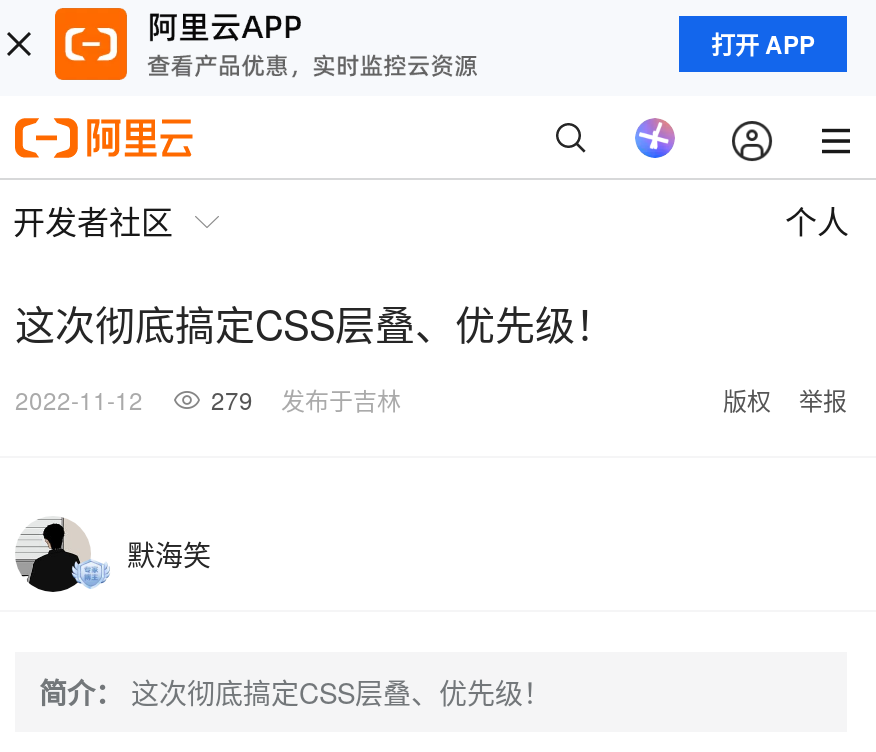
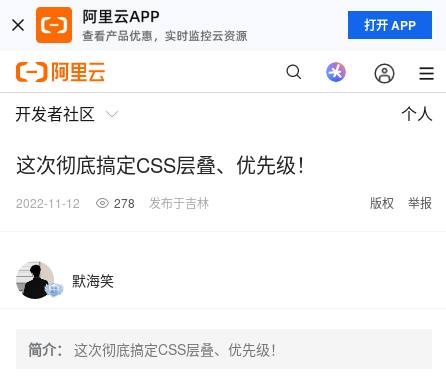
- 2022-11-12 279 发布于吉林
+ 2022-11-12 278 发布于吉林
